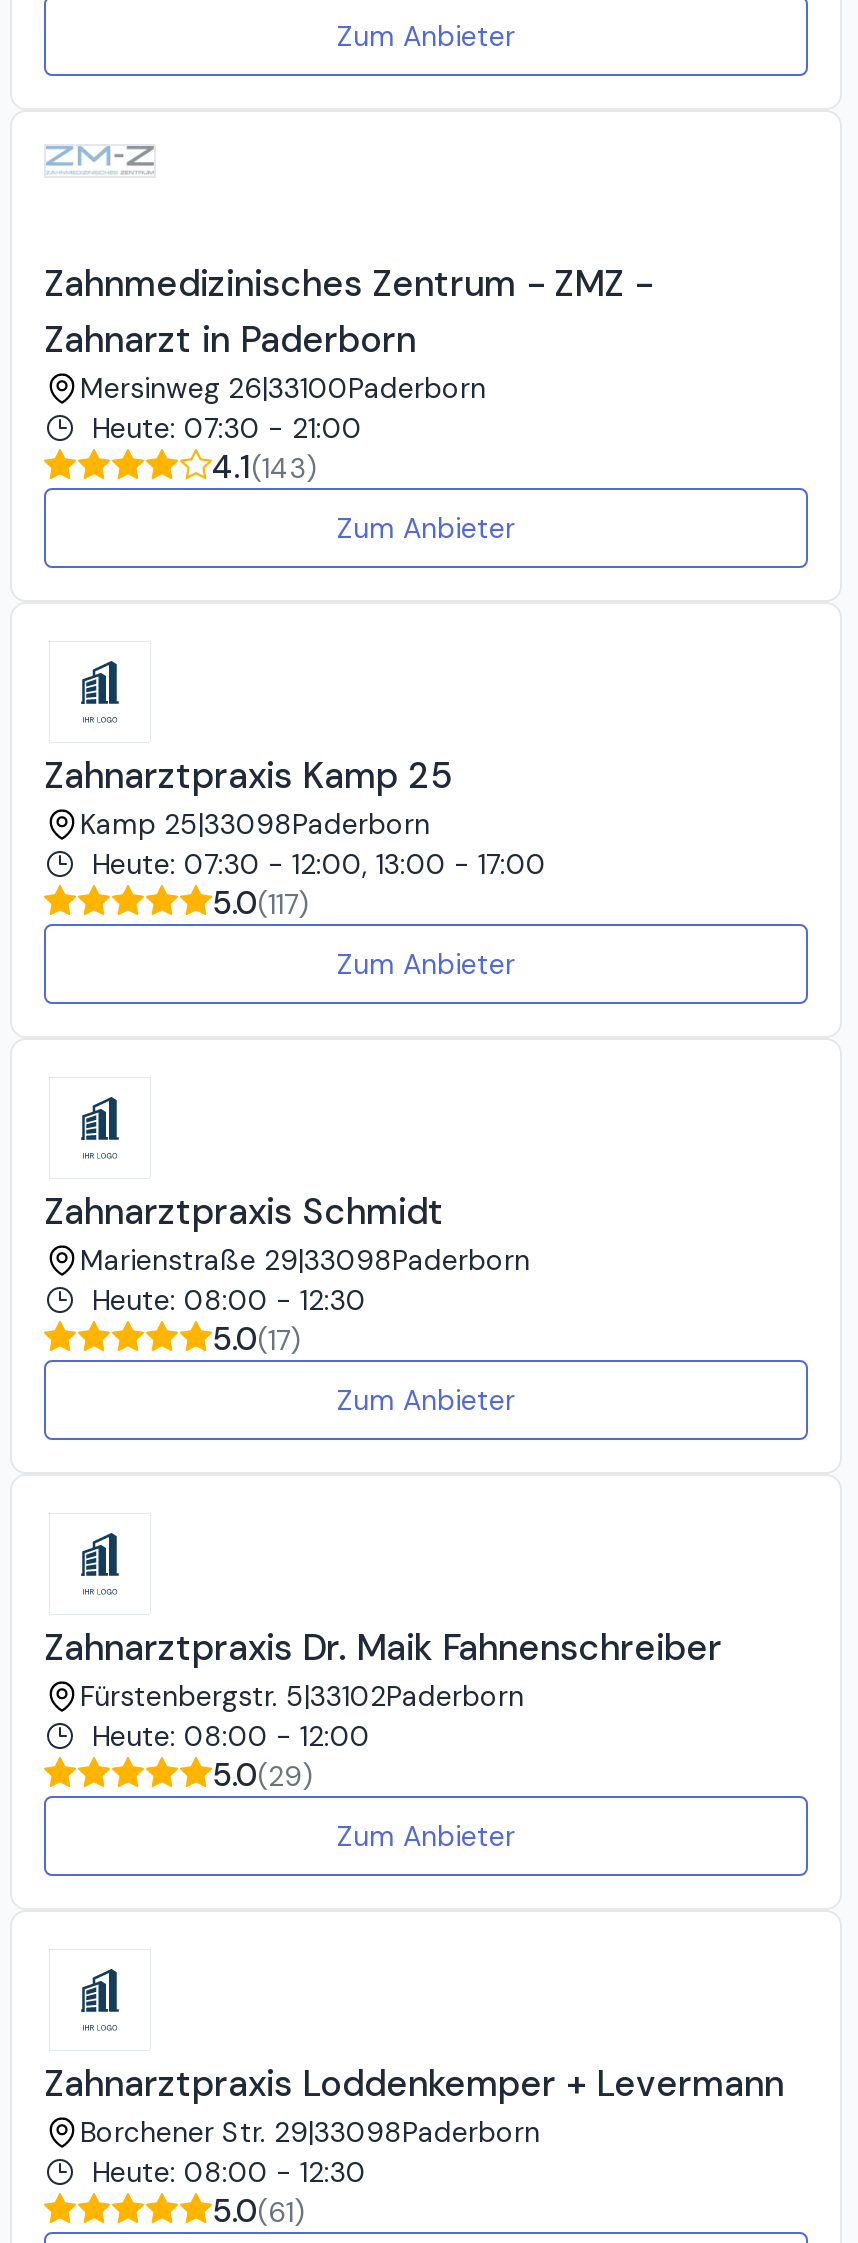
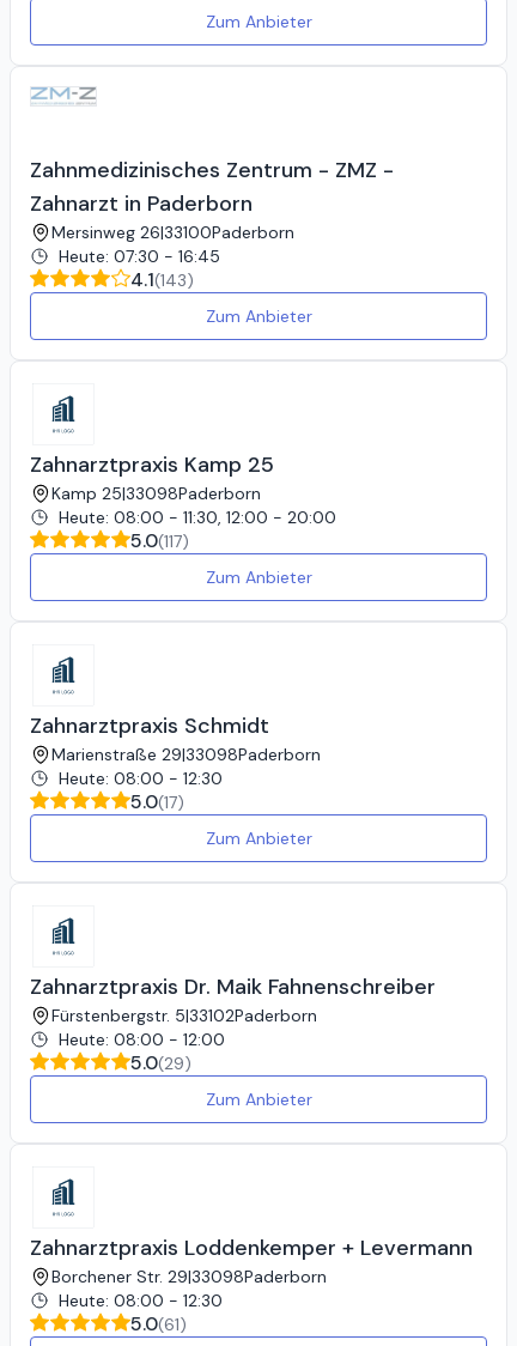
- Heute: 07:30 - 21:00
+ Heute: 07:30 - 16:45

- Heute: 07:30 - 12:00, 13:00 - 17:00
+ Heute: 08:00 - 11:30, 12:00 - 20:00
